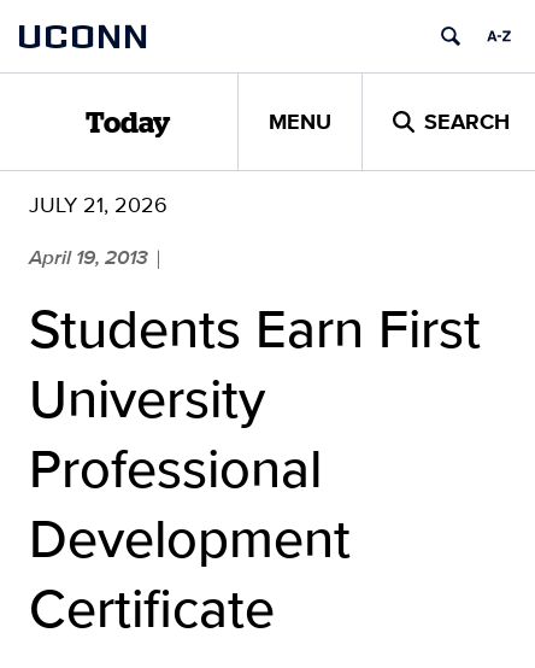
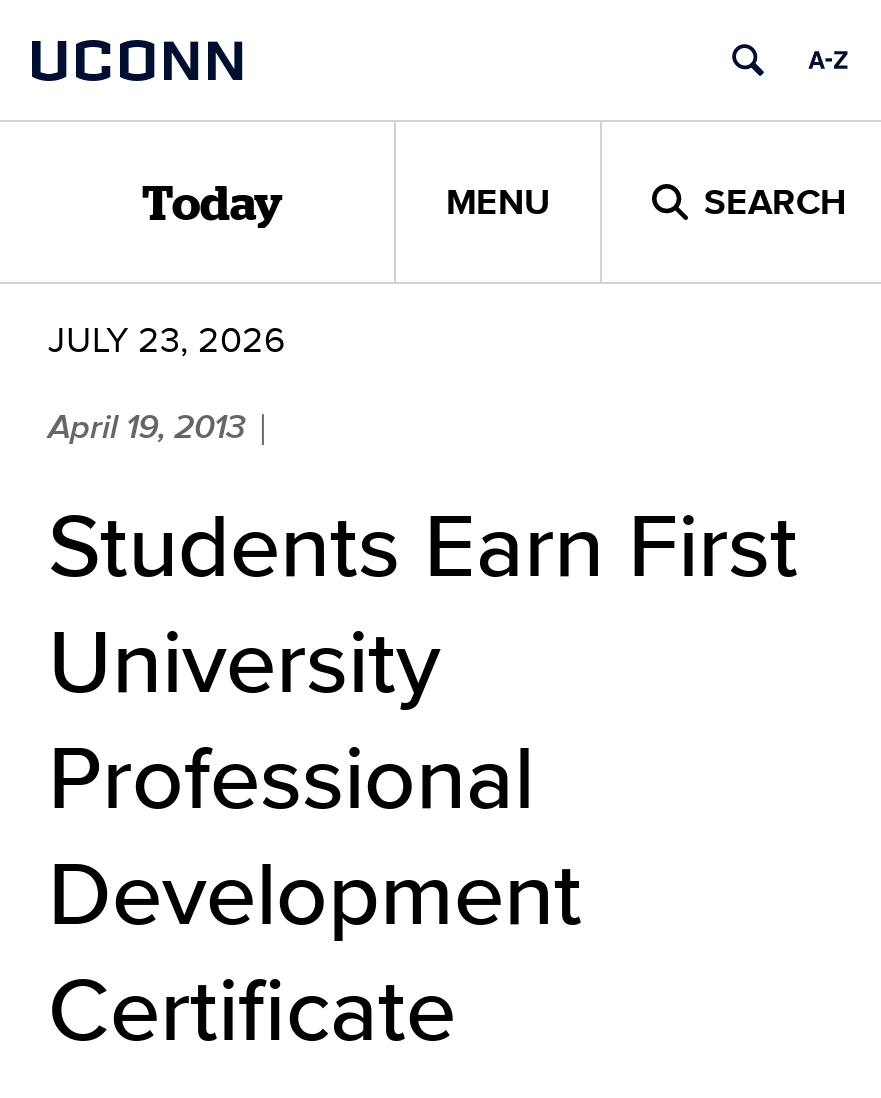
- JULY 21, 2026
+ JULY 23, 2026
